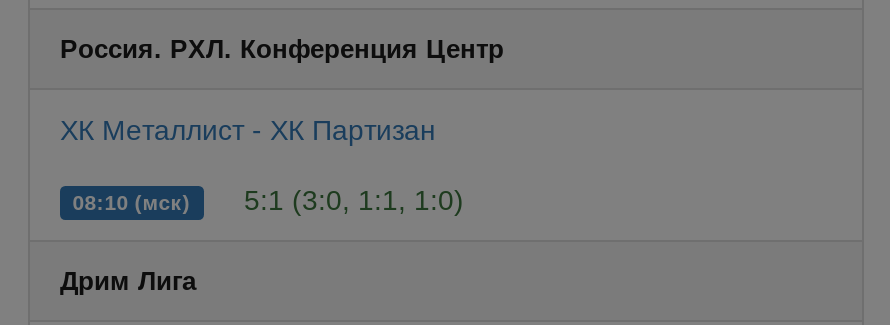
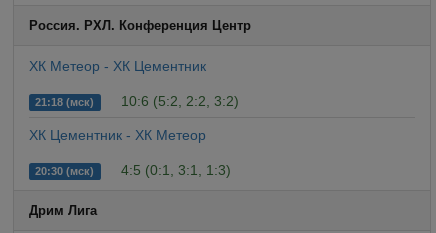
- ХК Металлист - ХК Партизан
- 08:10 (мск)
- 5:1 (3:0, 1:1, 1:0)
+ ХК Метеор - ХК Цементник
+ 21:18 (мск)
+ 10:6 (5:2, 2:2, 3:2)
+ ХК Цементник - ХК Метеор
+ 20:30 (мск)
+ 4:5 (0:1, 3:1, 1:3)
